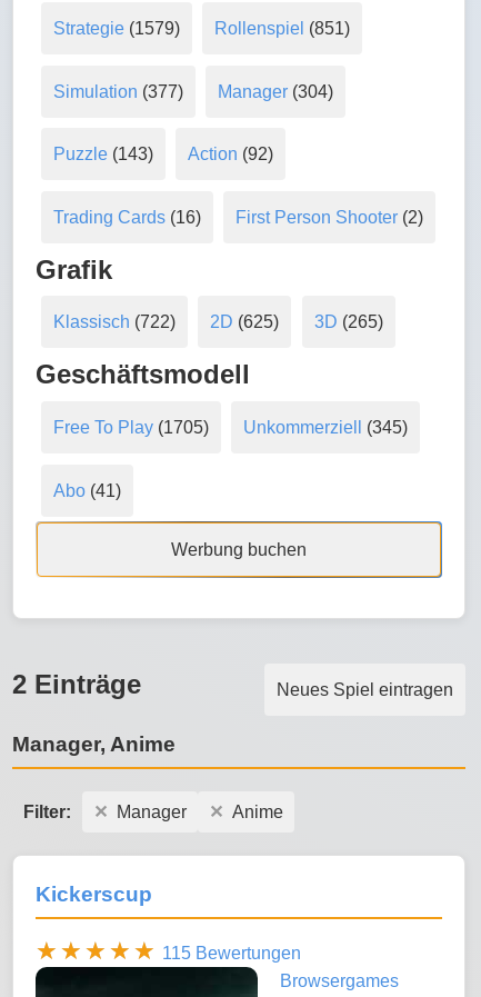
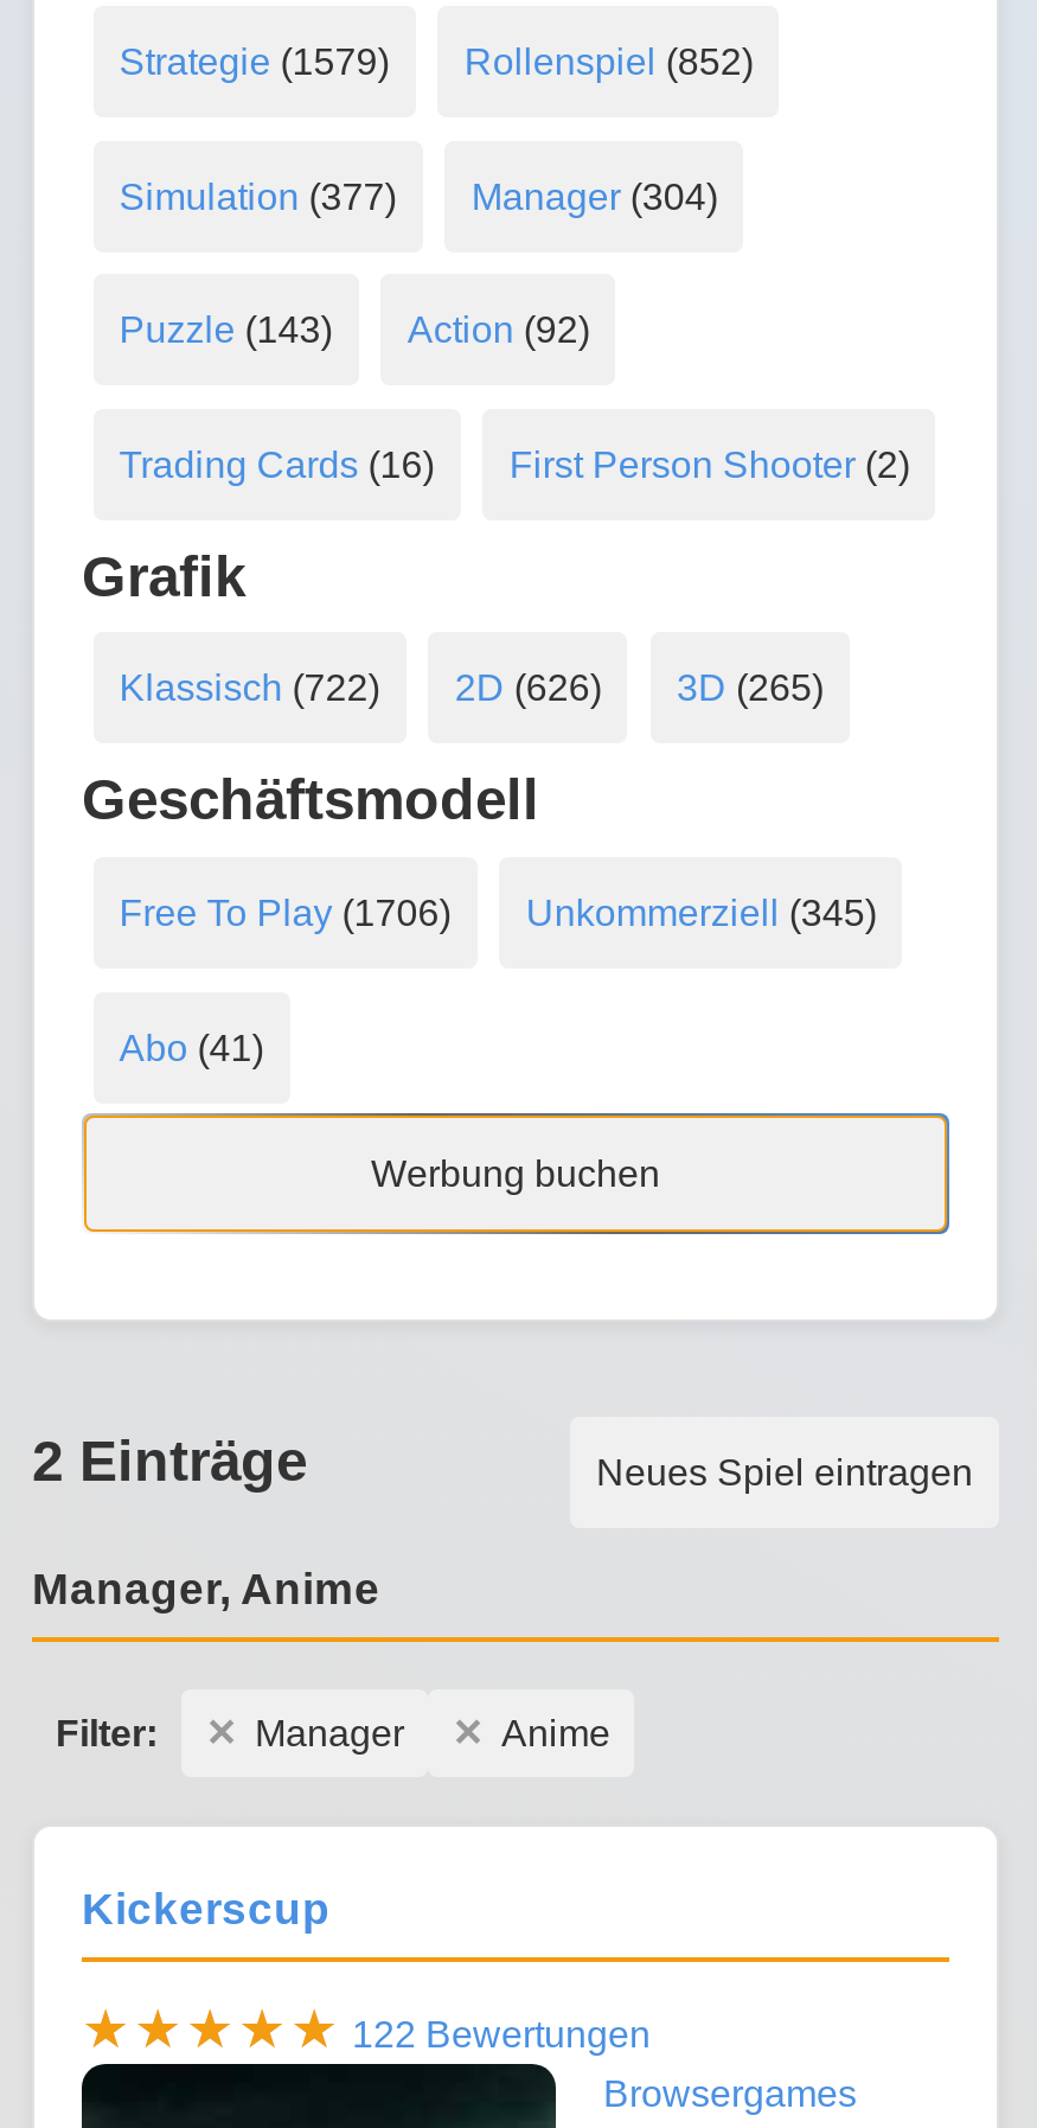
- Strategie (1579) Rollenspiel (851)
+ Strategie (1579) Rollenspiel (852)

- Klassisch (722) 2D (625) 3D (265)
+ Klassisch (722) 2D (626) 3D (265)

- Free To Play (1705) Unkommerziell (345)
+ Free To Play (1706) Unkommerziell (345)

- 115 Bewertungen
+ 122 Bewertungen
